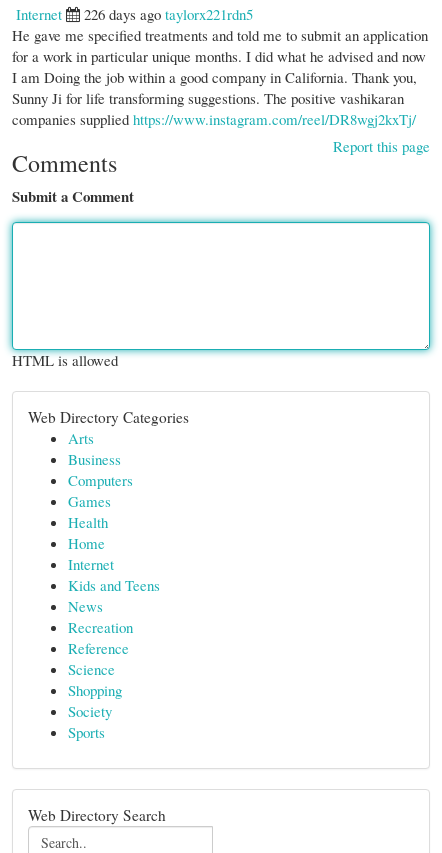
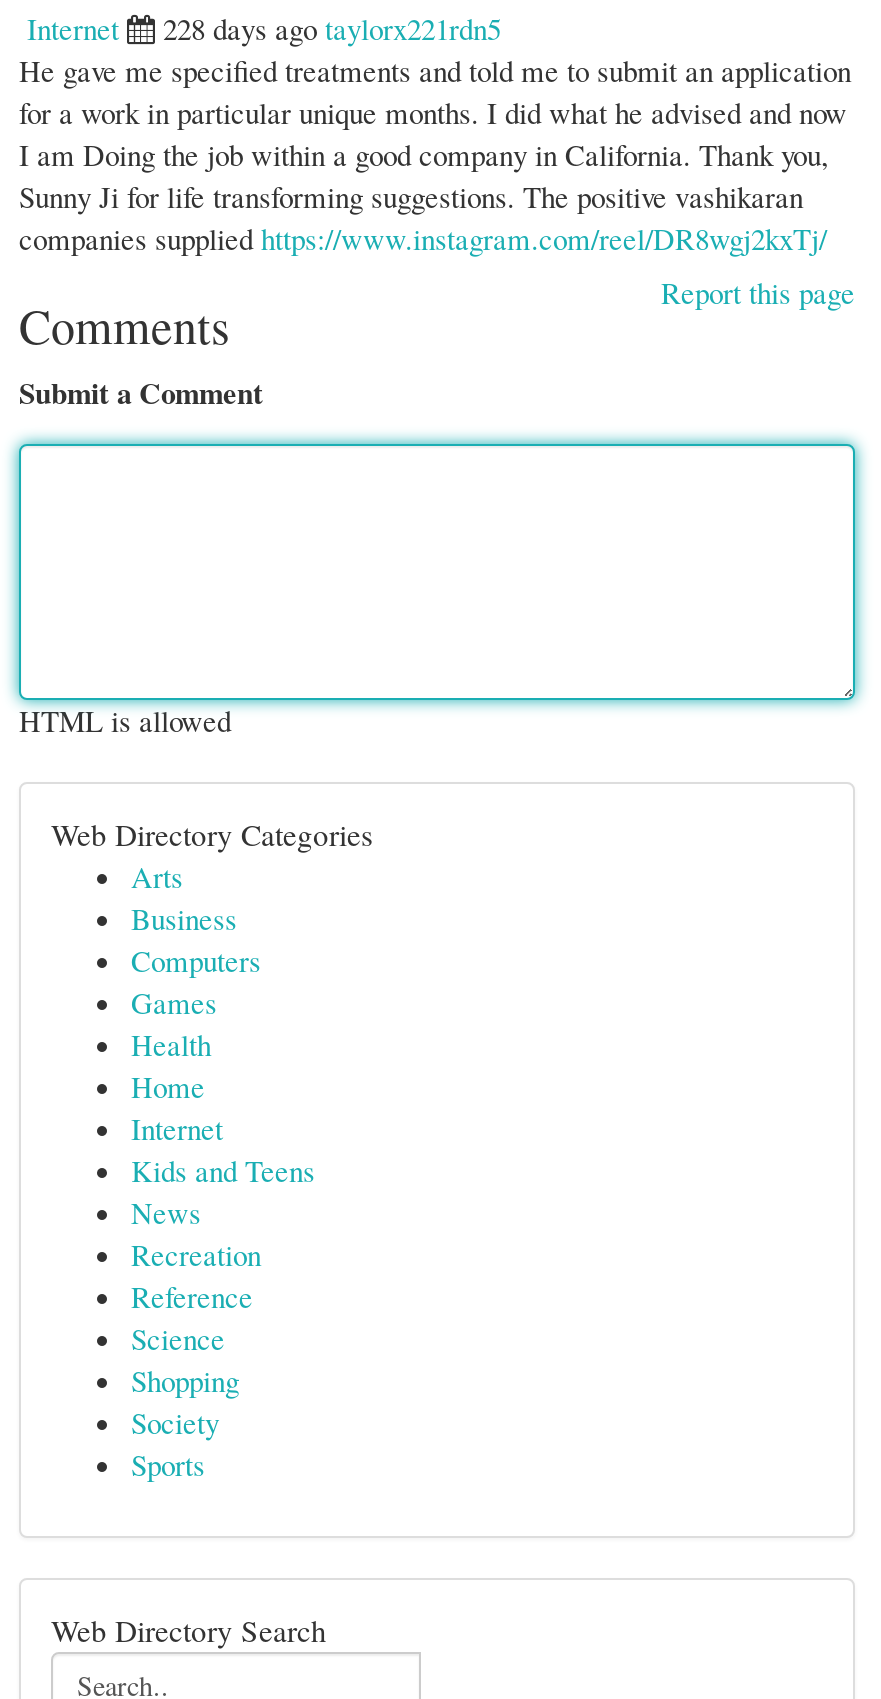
- 226 days ago taylorx221rdn5
+ 228 days ago taylorx221rdn5
